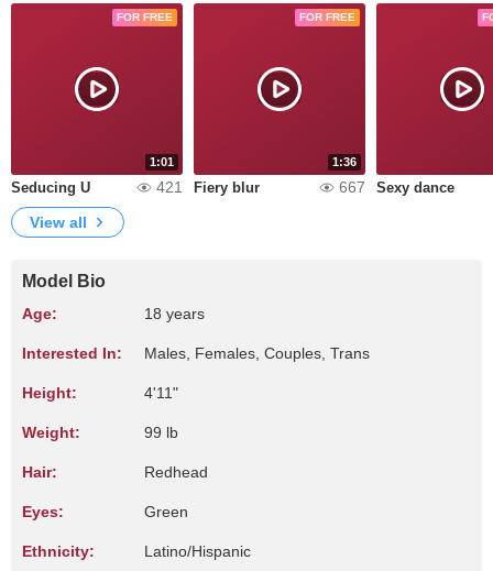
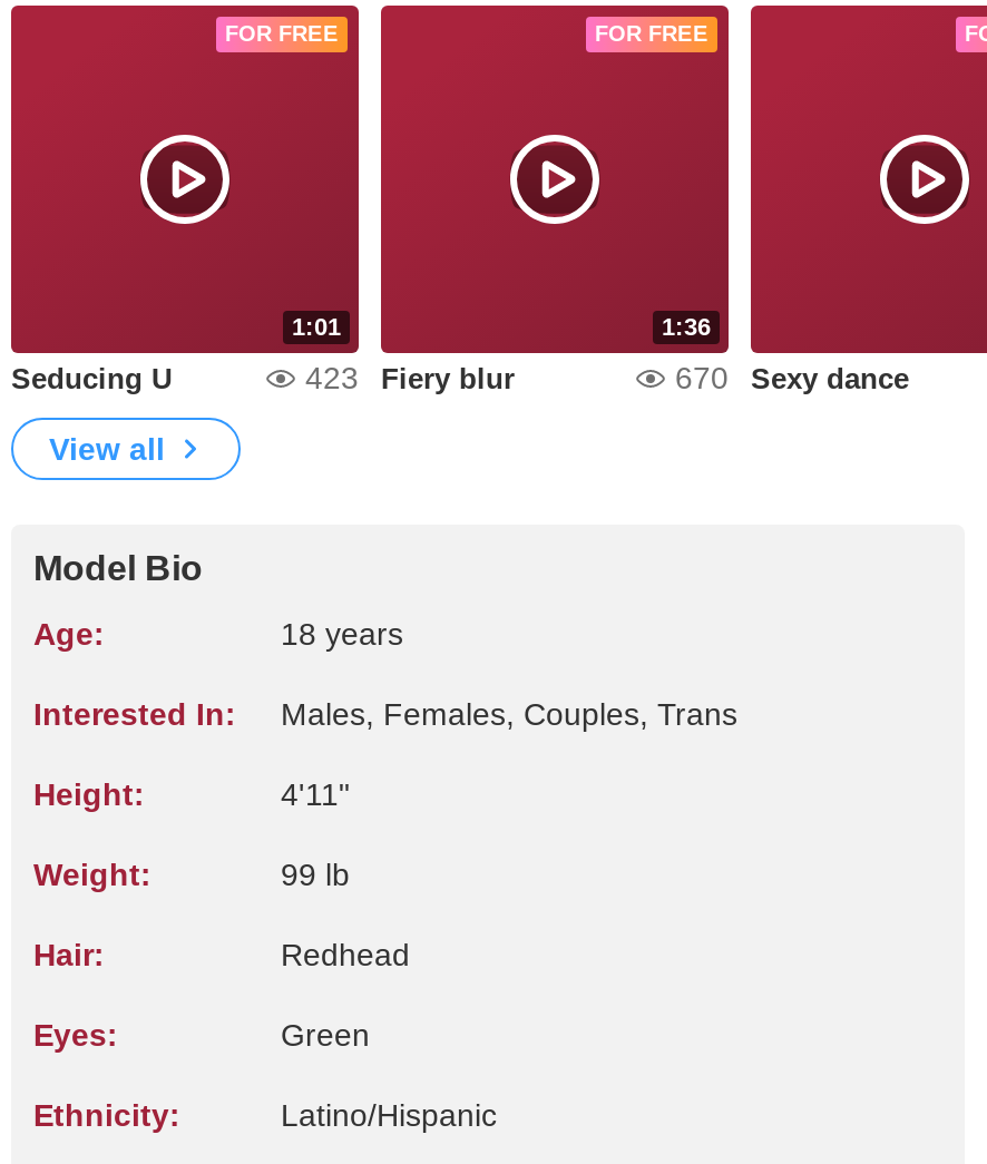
- 421 Fiery blur
+ 423 Fiery blur

- 667 Sexy dance
+ 670 Sexy dance
